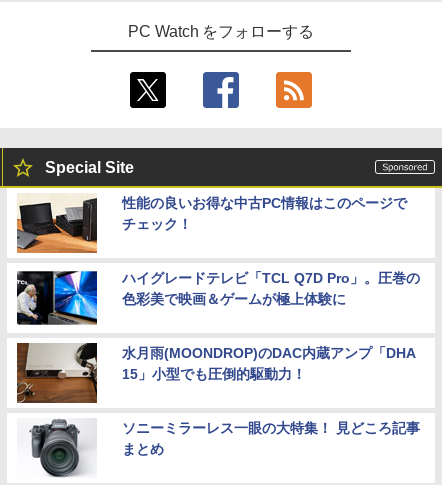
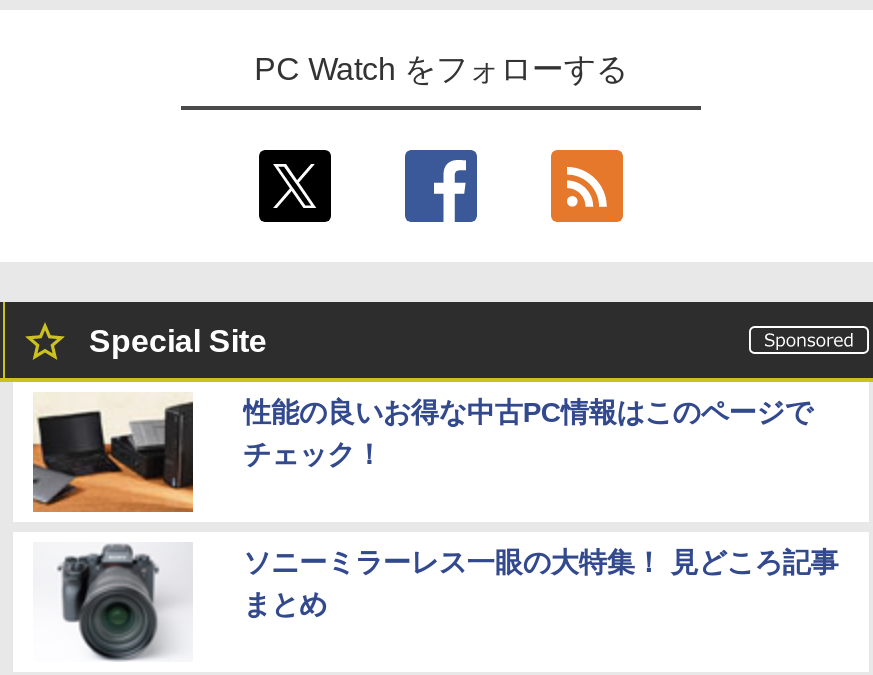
- [image]
- ハイグレードテレビ「TCL Q7D Pro」。圧巻の
- 色彩美で映画＆ゲームが極上体験に
- 水月雨(MOONDROP)のDAC内蔵アンプ「DHA
- 15」小型でも圧倒的駆動力！

- [image]
